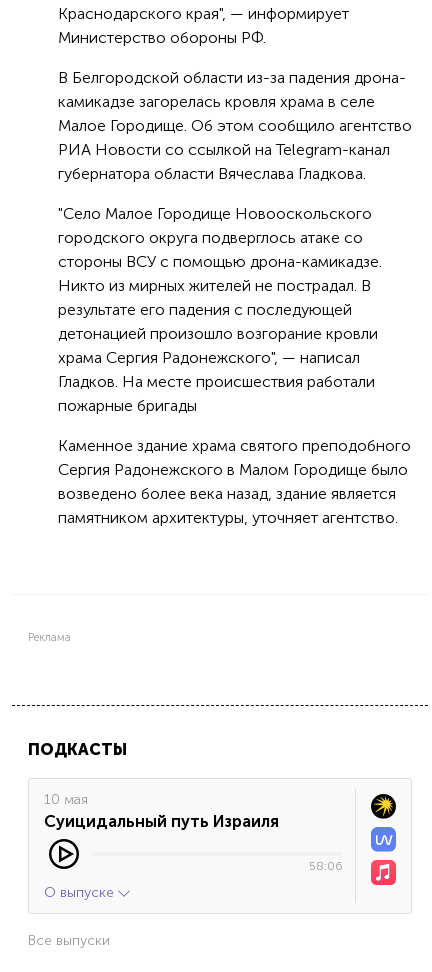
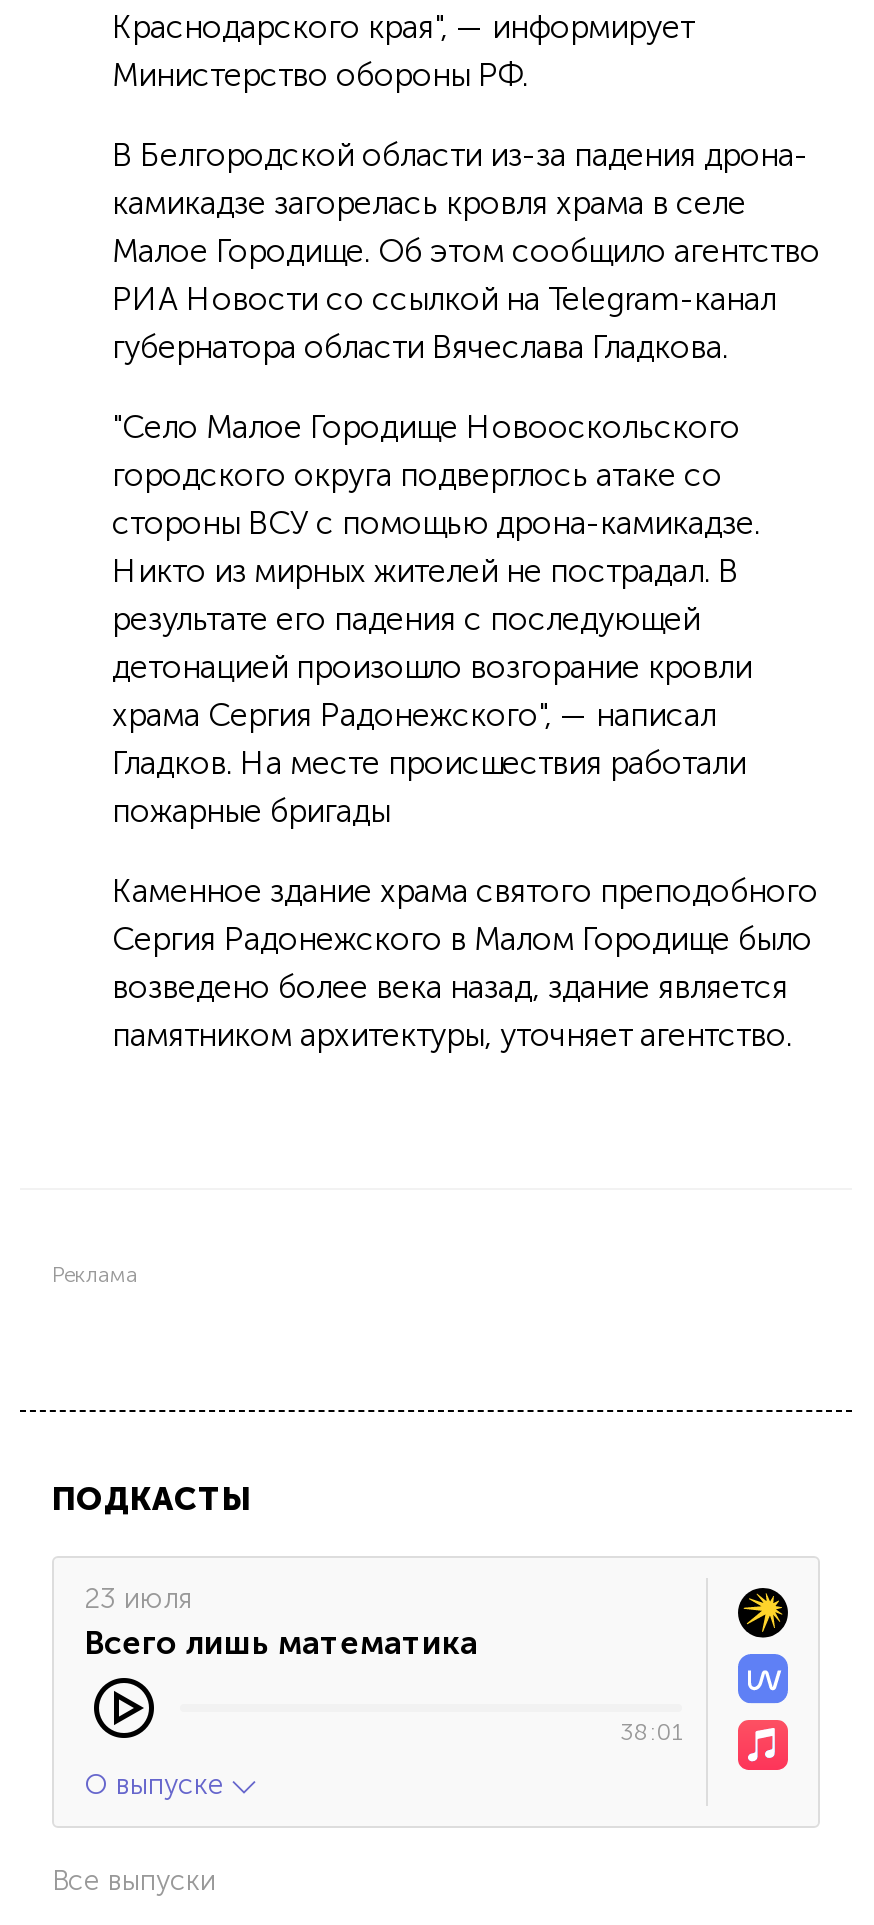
- 10 мая
- Суицидальный путь Израиля
+ 23 июля
+ Всего лишь математика

- 58:06
+ 38:01
